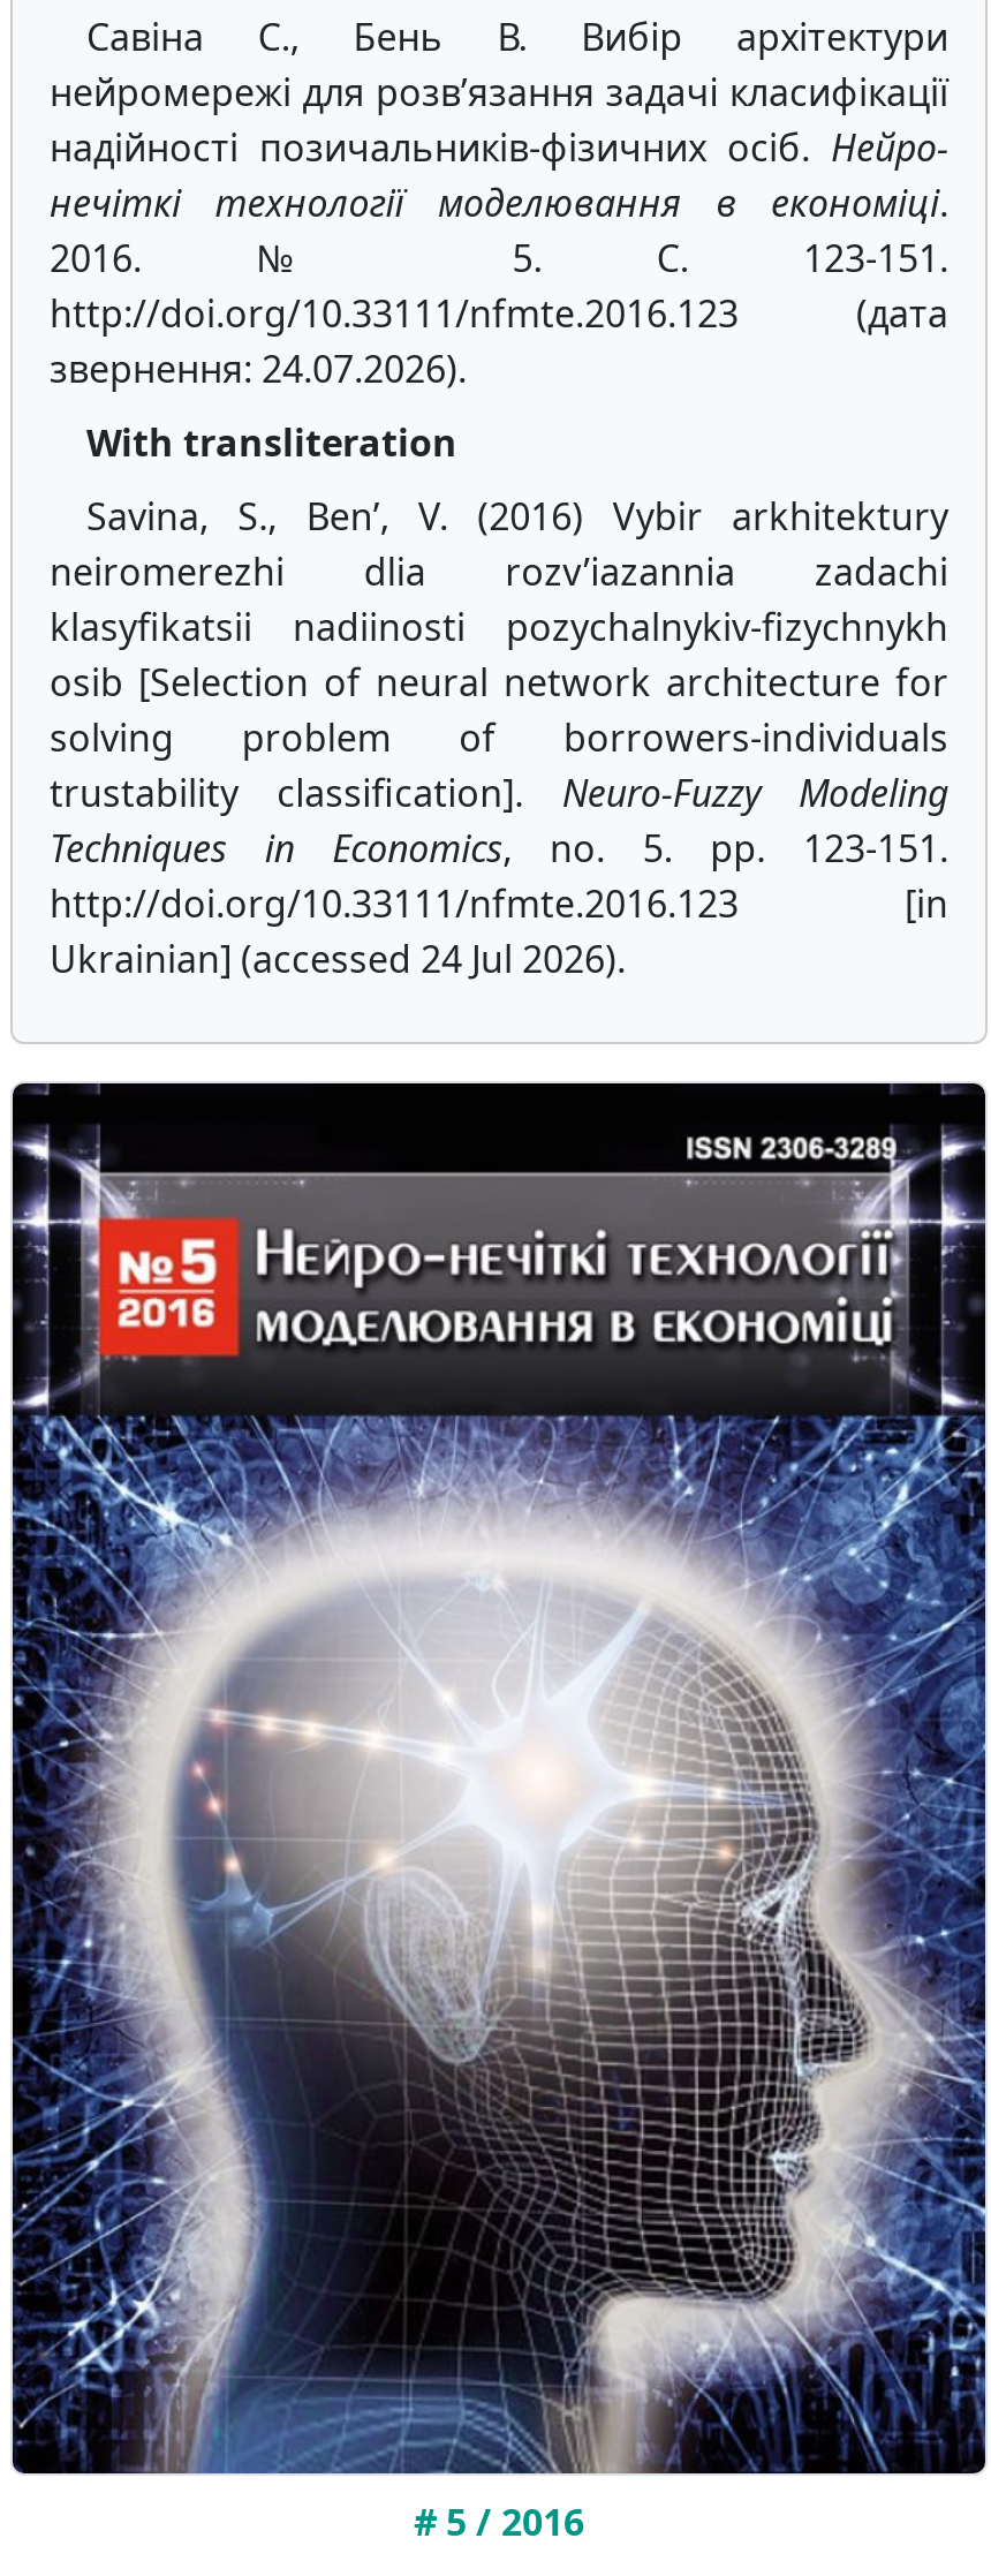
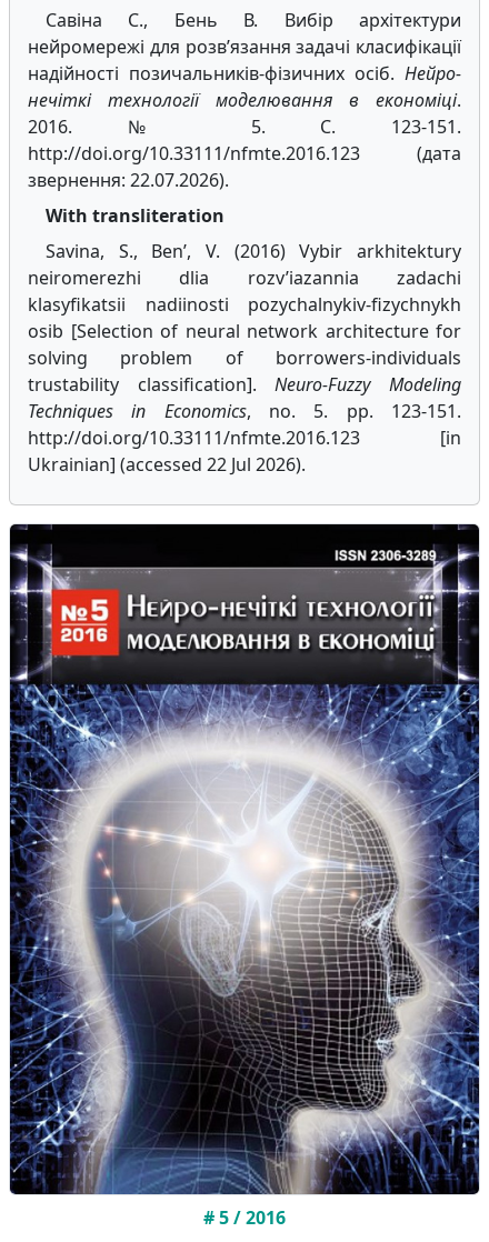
- звернення: 24.07.2026).
+ звернення: 22.07.2026).

- Ukrainian] (accessed 24 Jul 2026).
+ Ukrainian] (accessed 22 Jul 2026).
